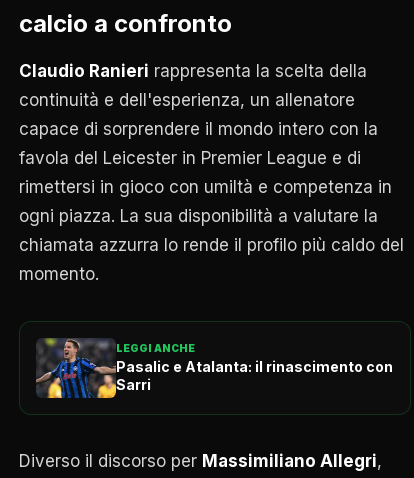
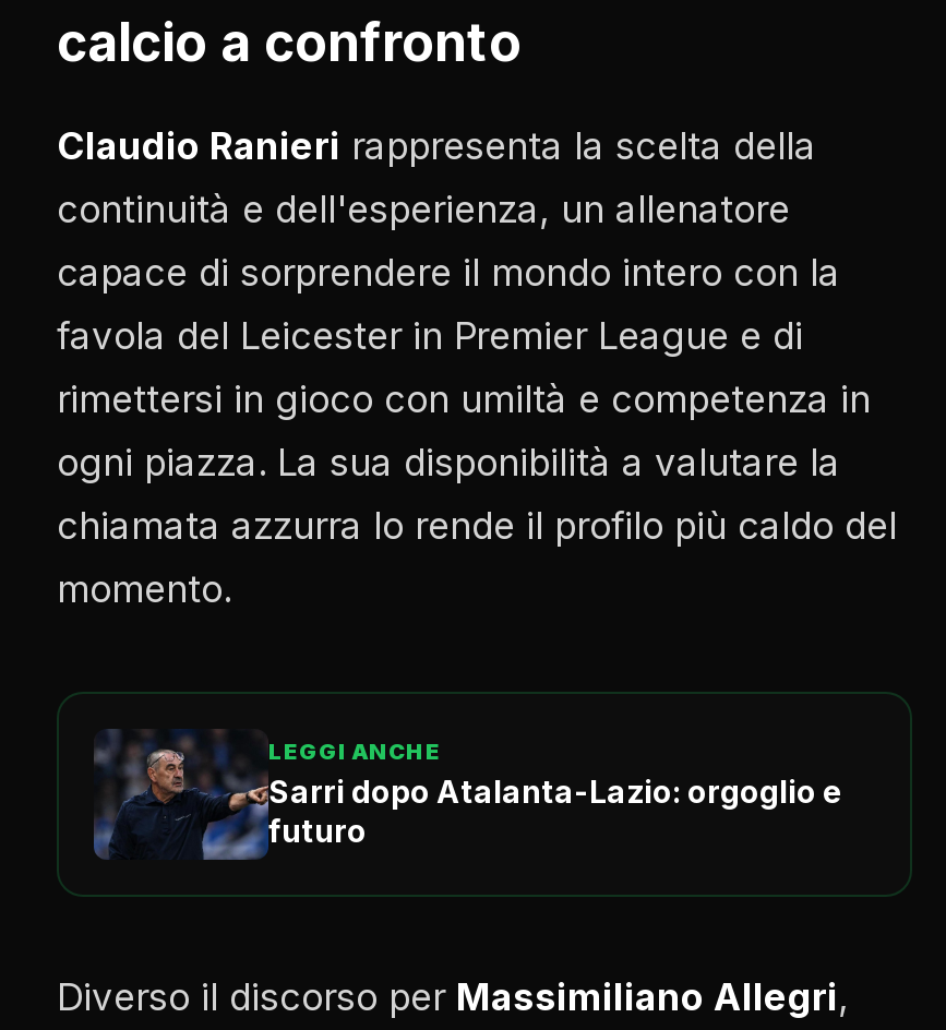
- [image]
- Pasalic e Atalanta: il rinascimento con
- Sarri
+ [image]
+ Sarri dopo Atalanta-Lazio: orgoglio e
+ futuro
